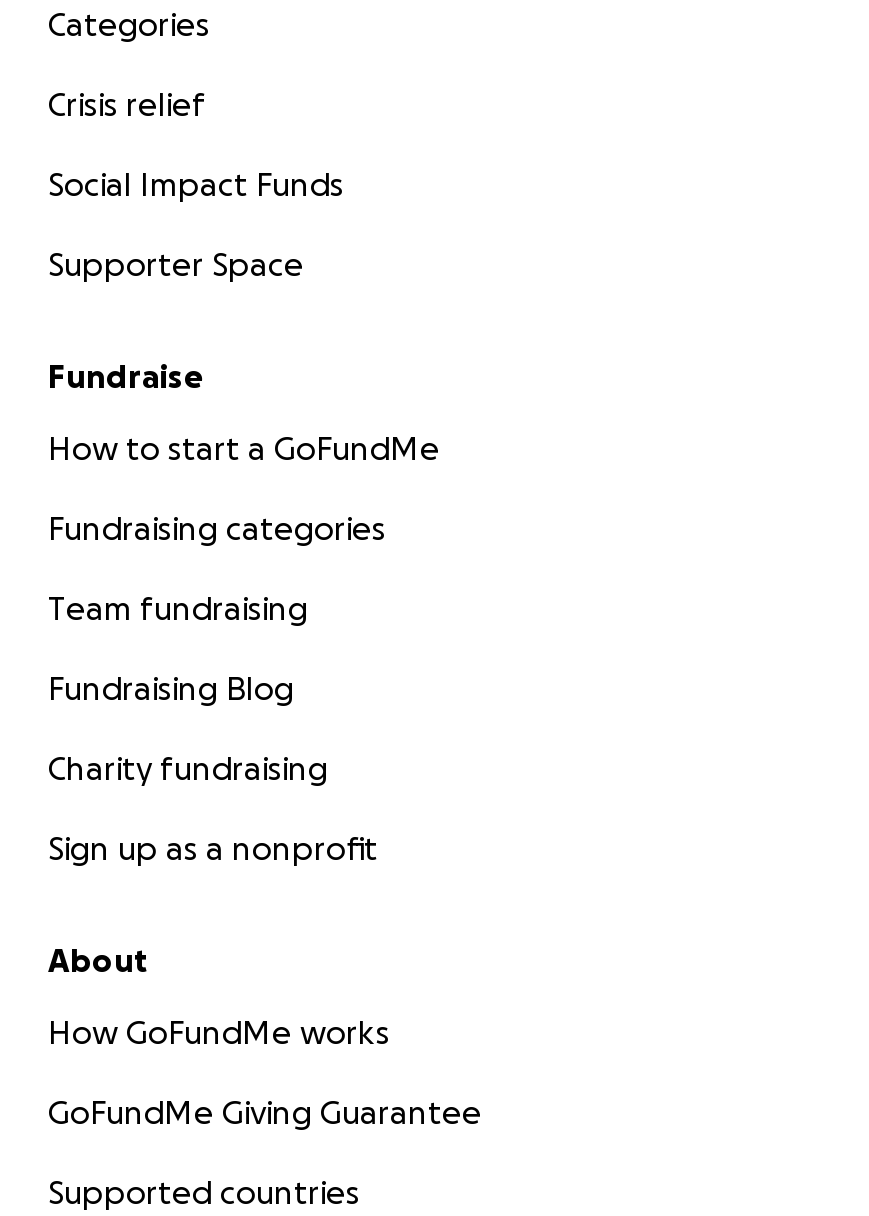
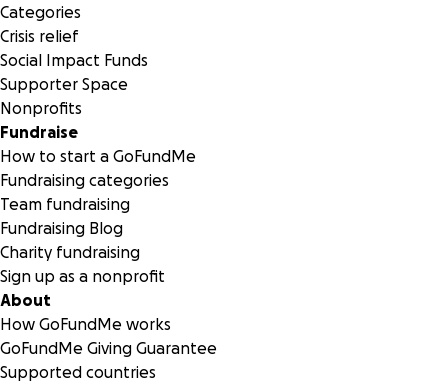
+ Nonprofits
